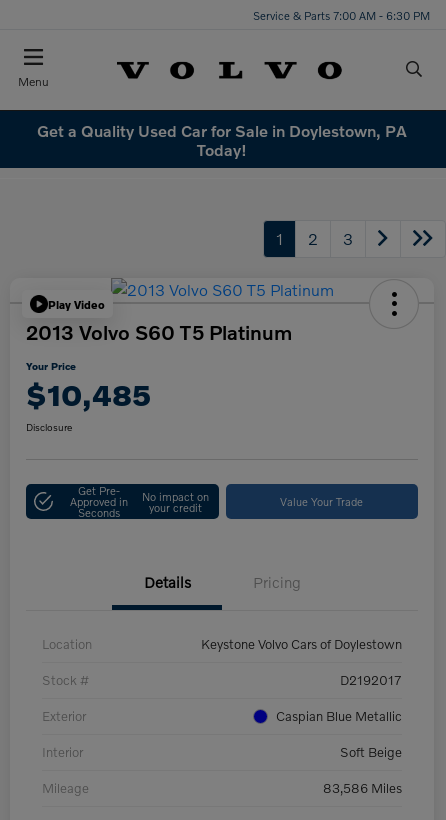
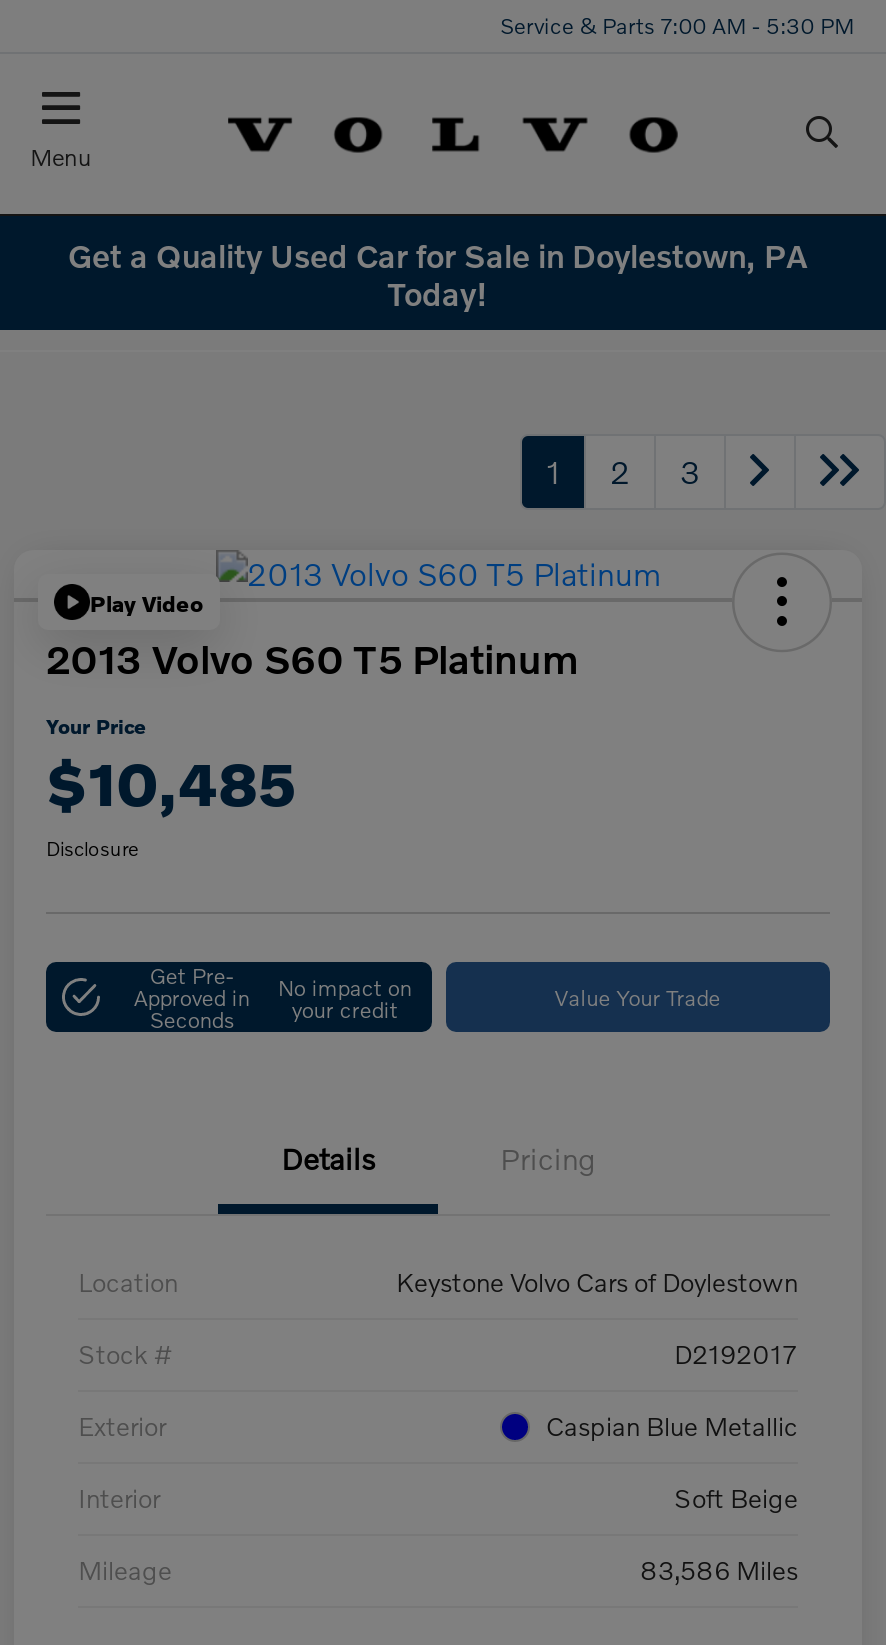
- Service & Parts 7:00 AM - 6:30 PM
+ Service & Parts 7:00 AM - 5:30 PM
